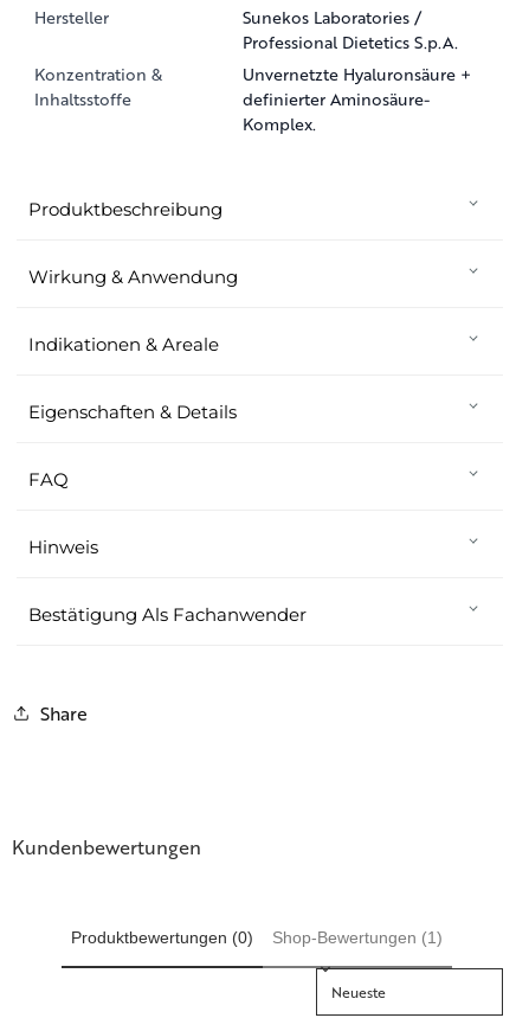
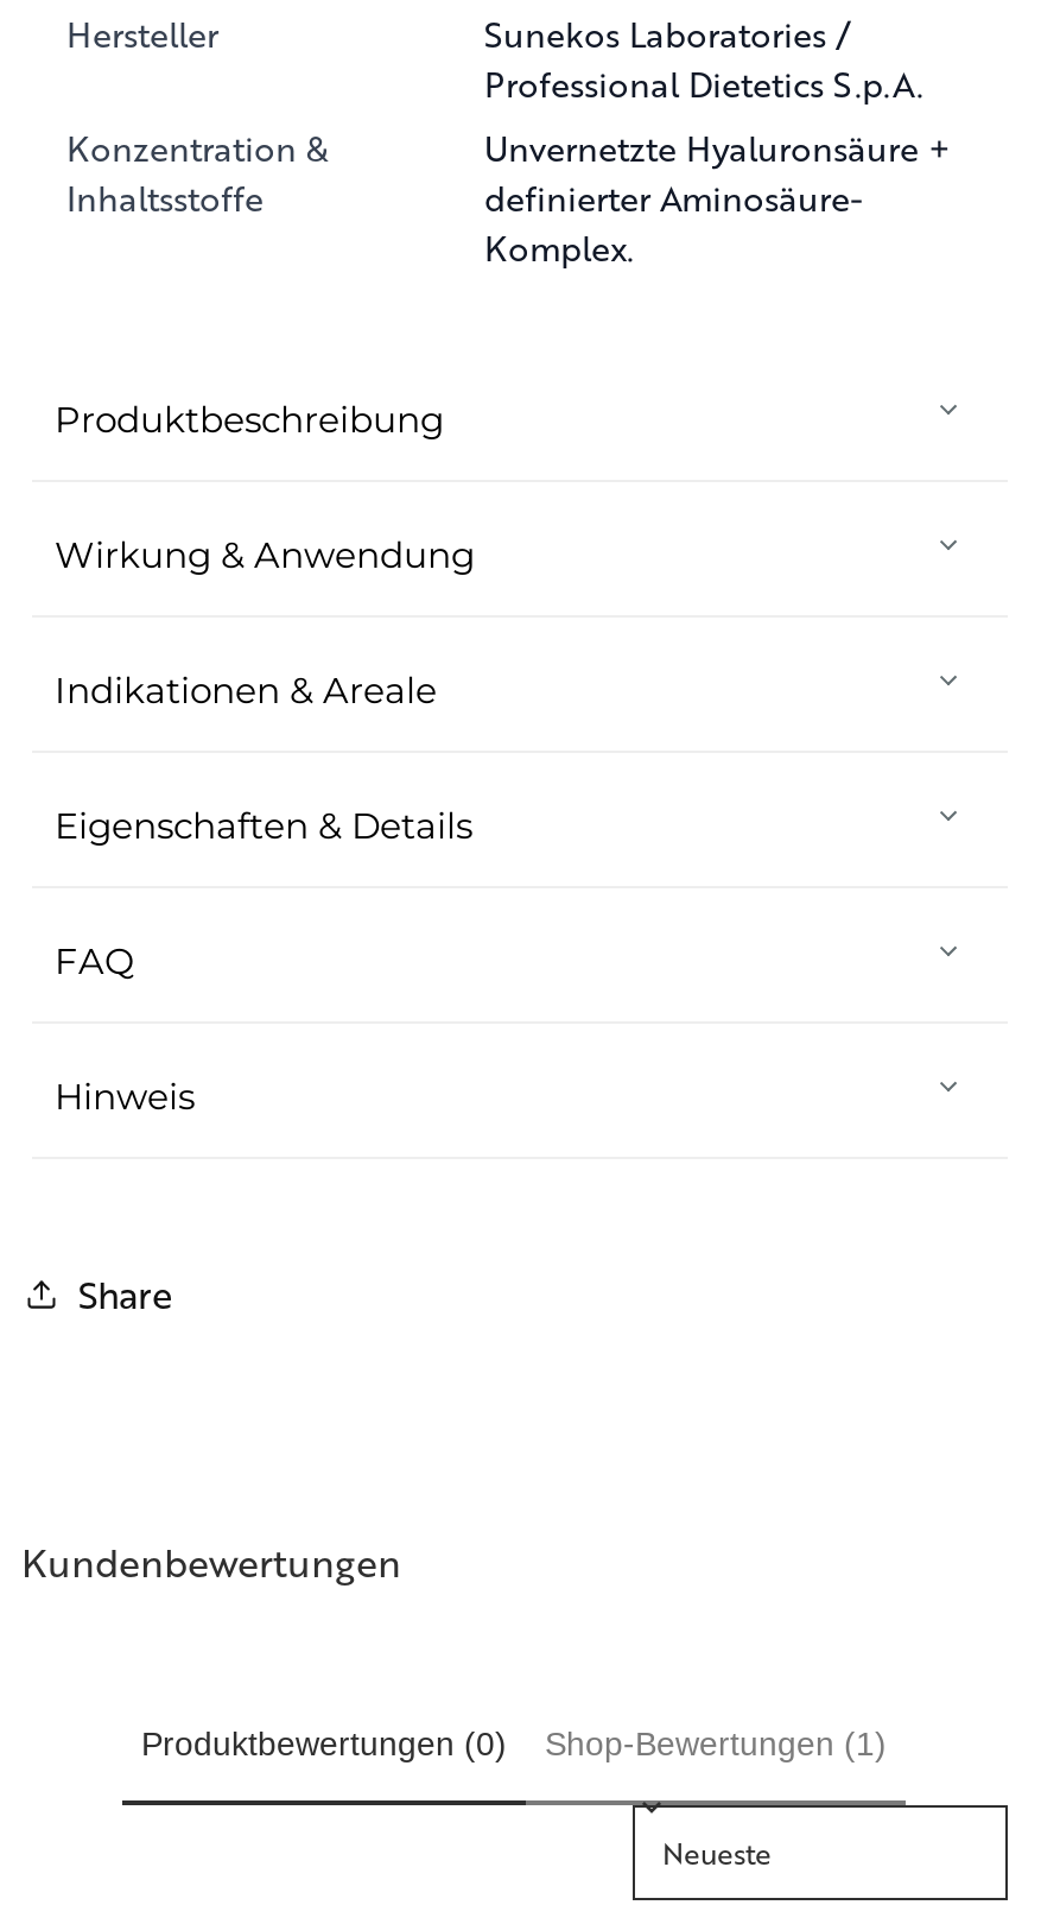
- Bestätigung Als Fachanwender
